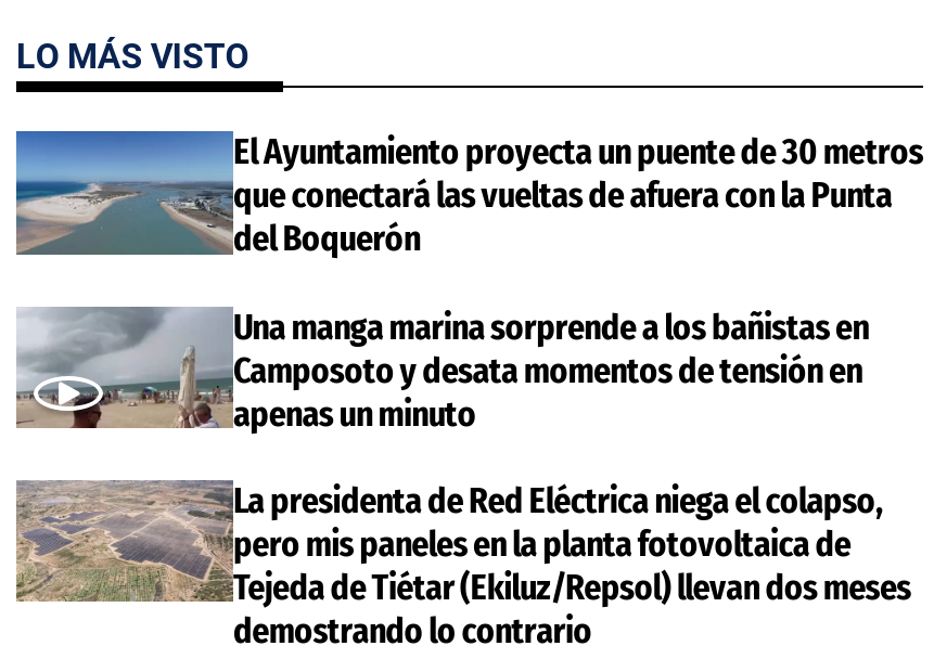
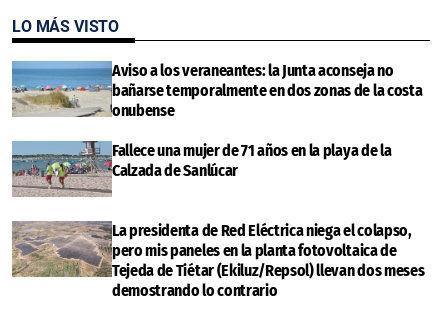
- [image]
- El Ayuntamiento proyecta un puente de 30 metros
- que conectará las vueltas de afuera con la Punta
- del Boquerón
+ [image]
+ Aviso a los veraneantes: la Junta aconseja no
+ bañarse temporalmente en dos zonas de la costa
+ onubense

- [image]
- Una manga marina sorprende a los bañistas en
- Camposoto y desata momentos de tensión en
- apenas un minuto
+ [image]
+ Fallece una mujer de 71 años en la playa de la
+ Calzada de Sanlúcar
